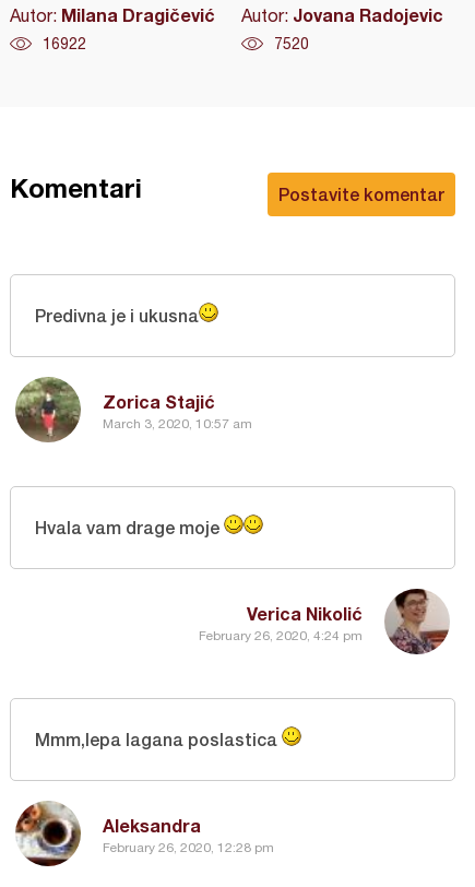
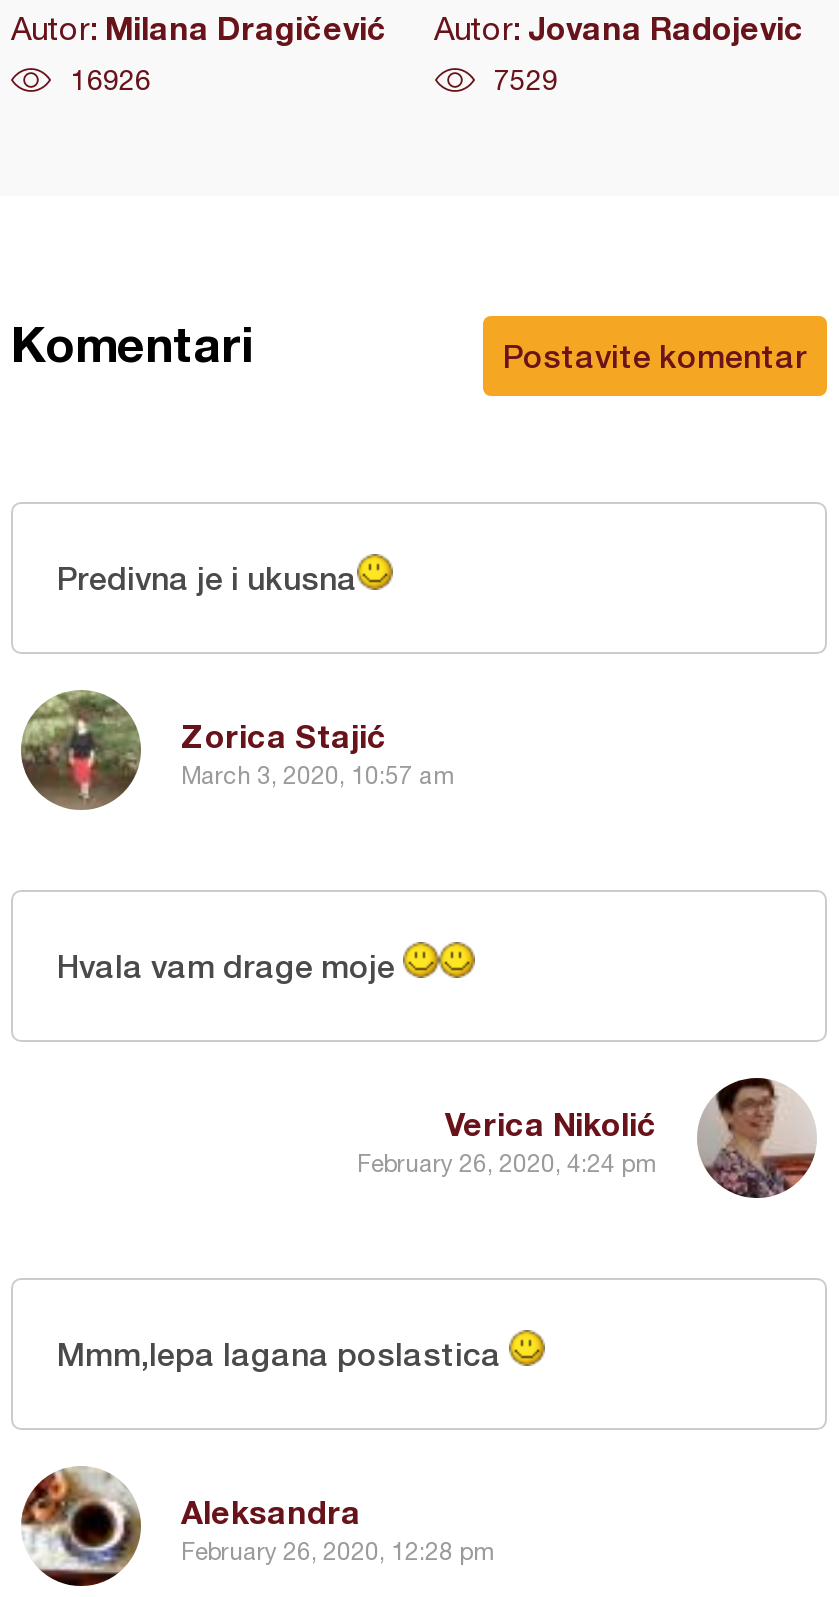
- 16922
+ 16926

- 7520
+ 7529
